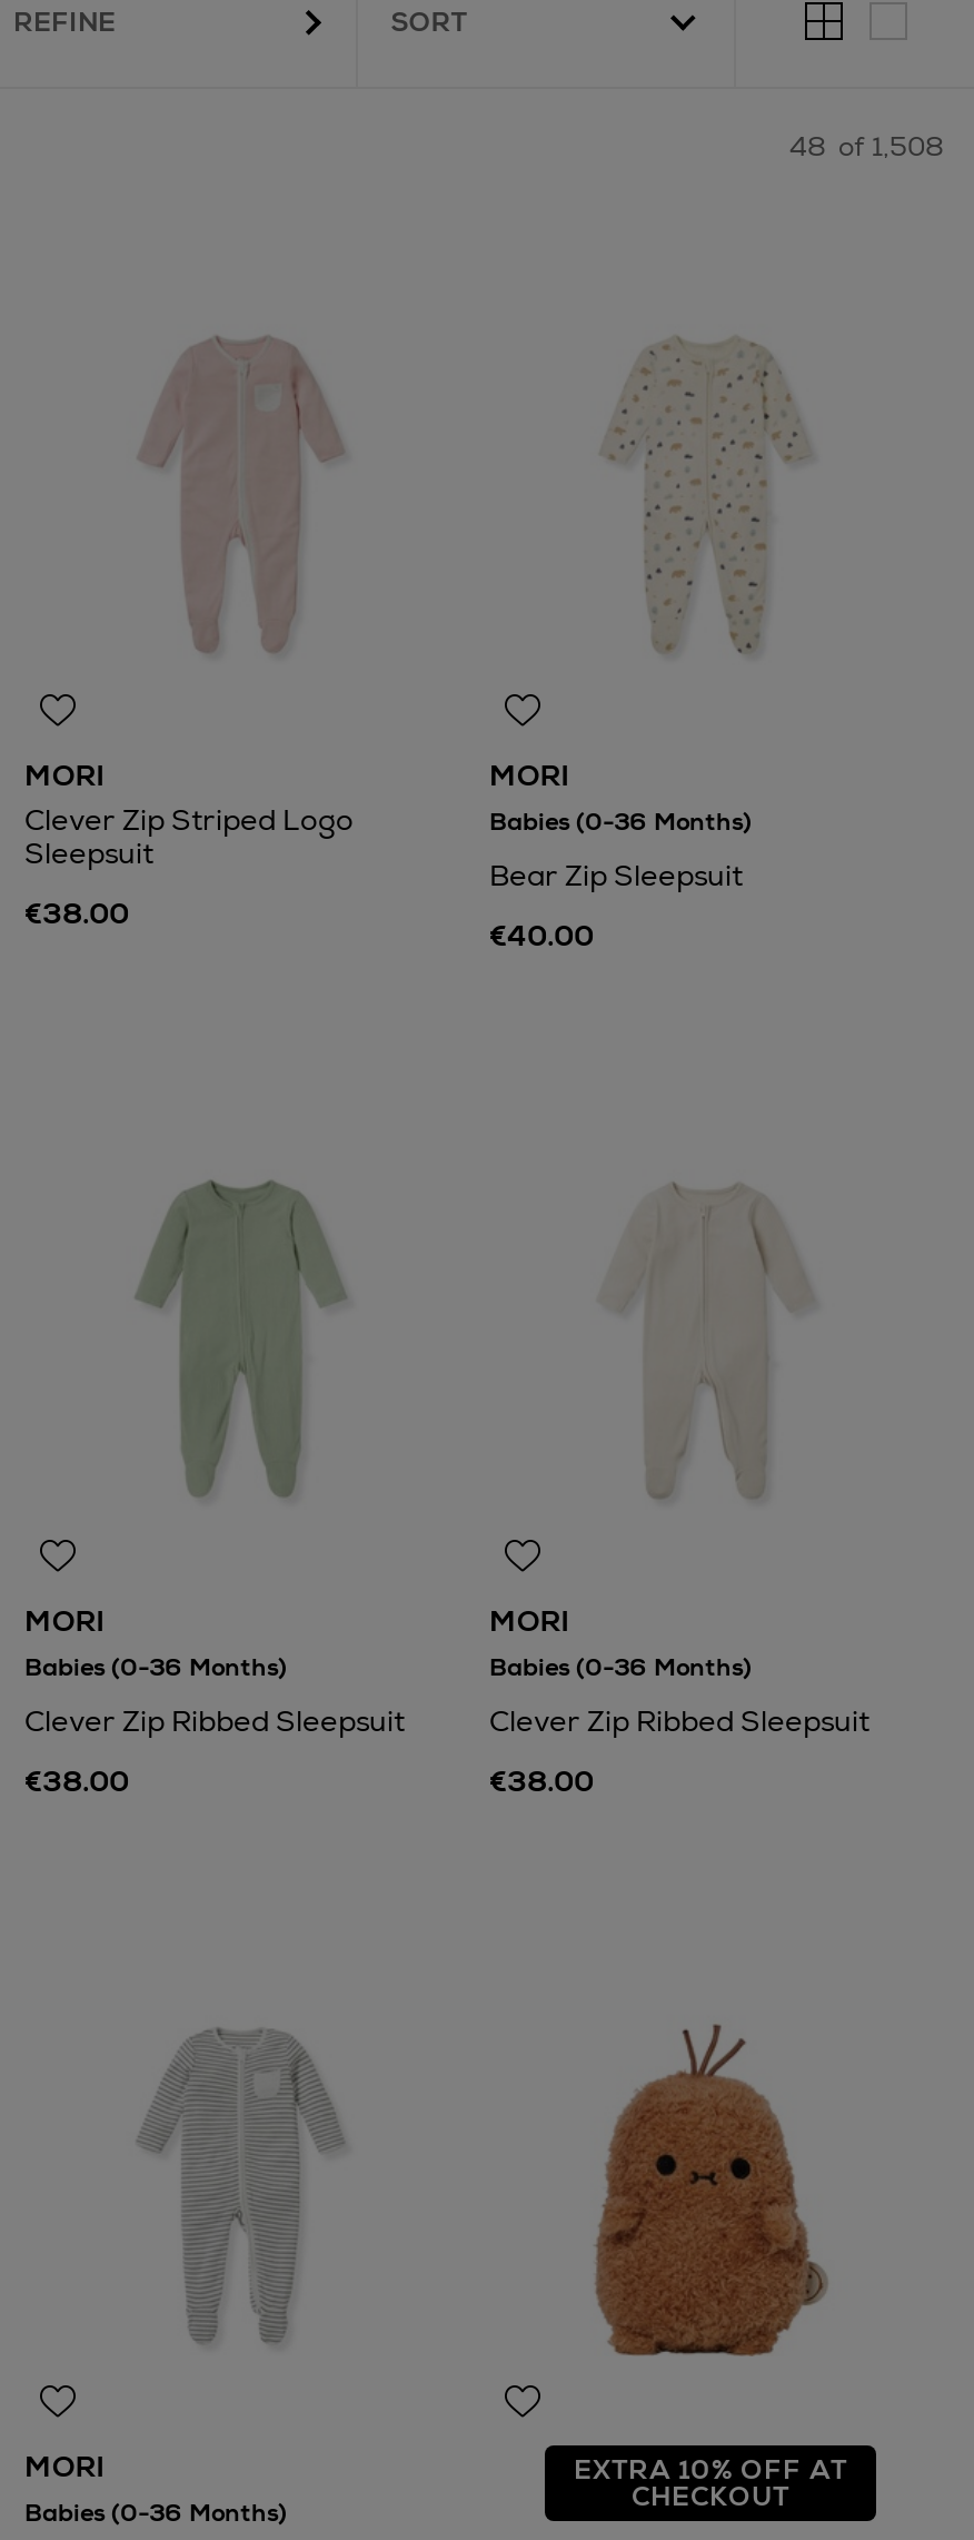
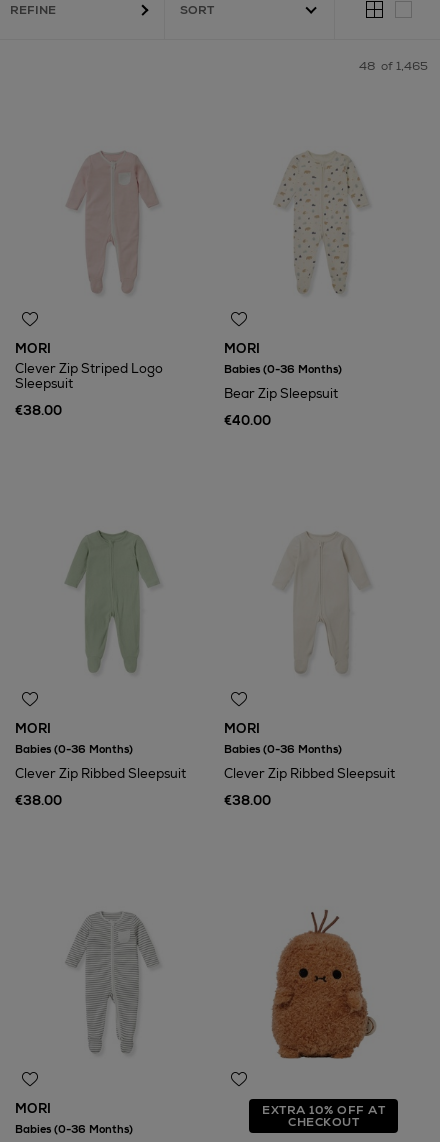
- 48 of 1,508
+ 48 of 1,465
